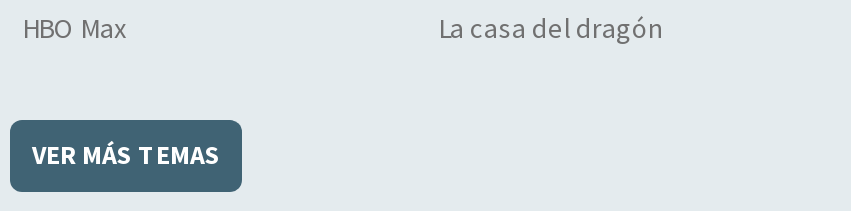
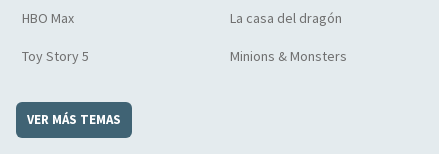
+ Toy Story 5
+ Minions & Monsters
